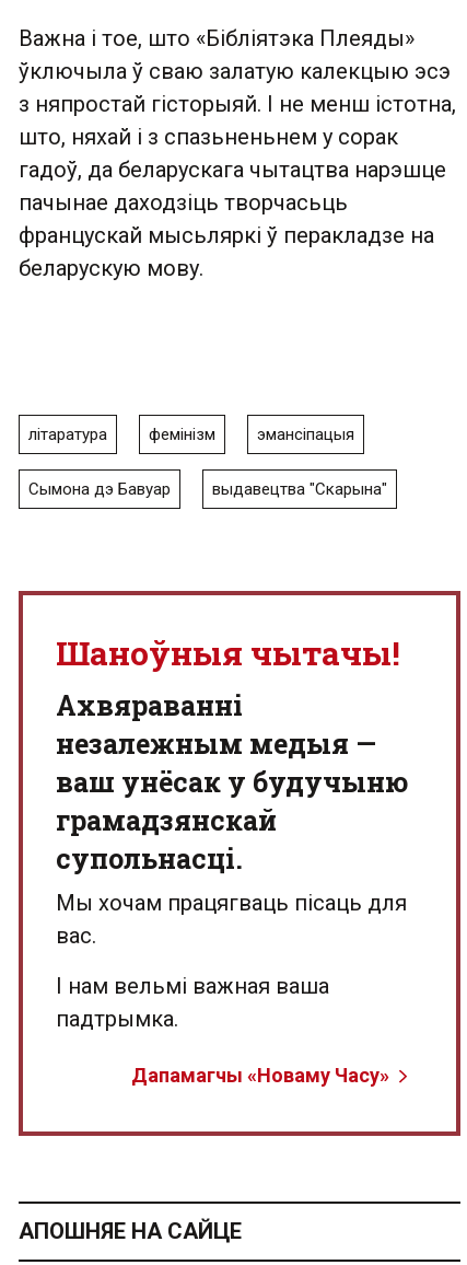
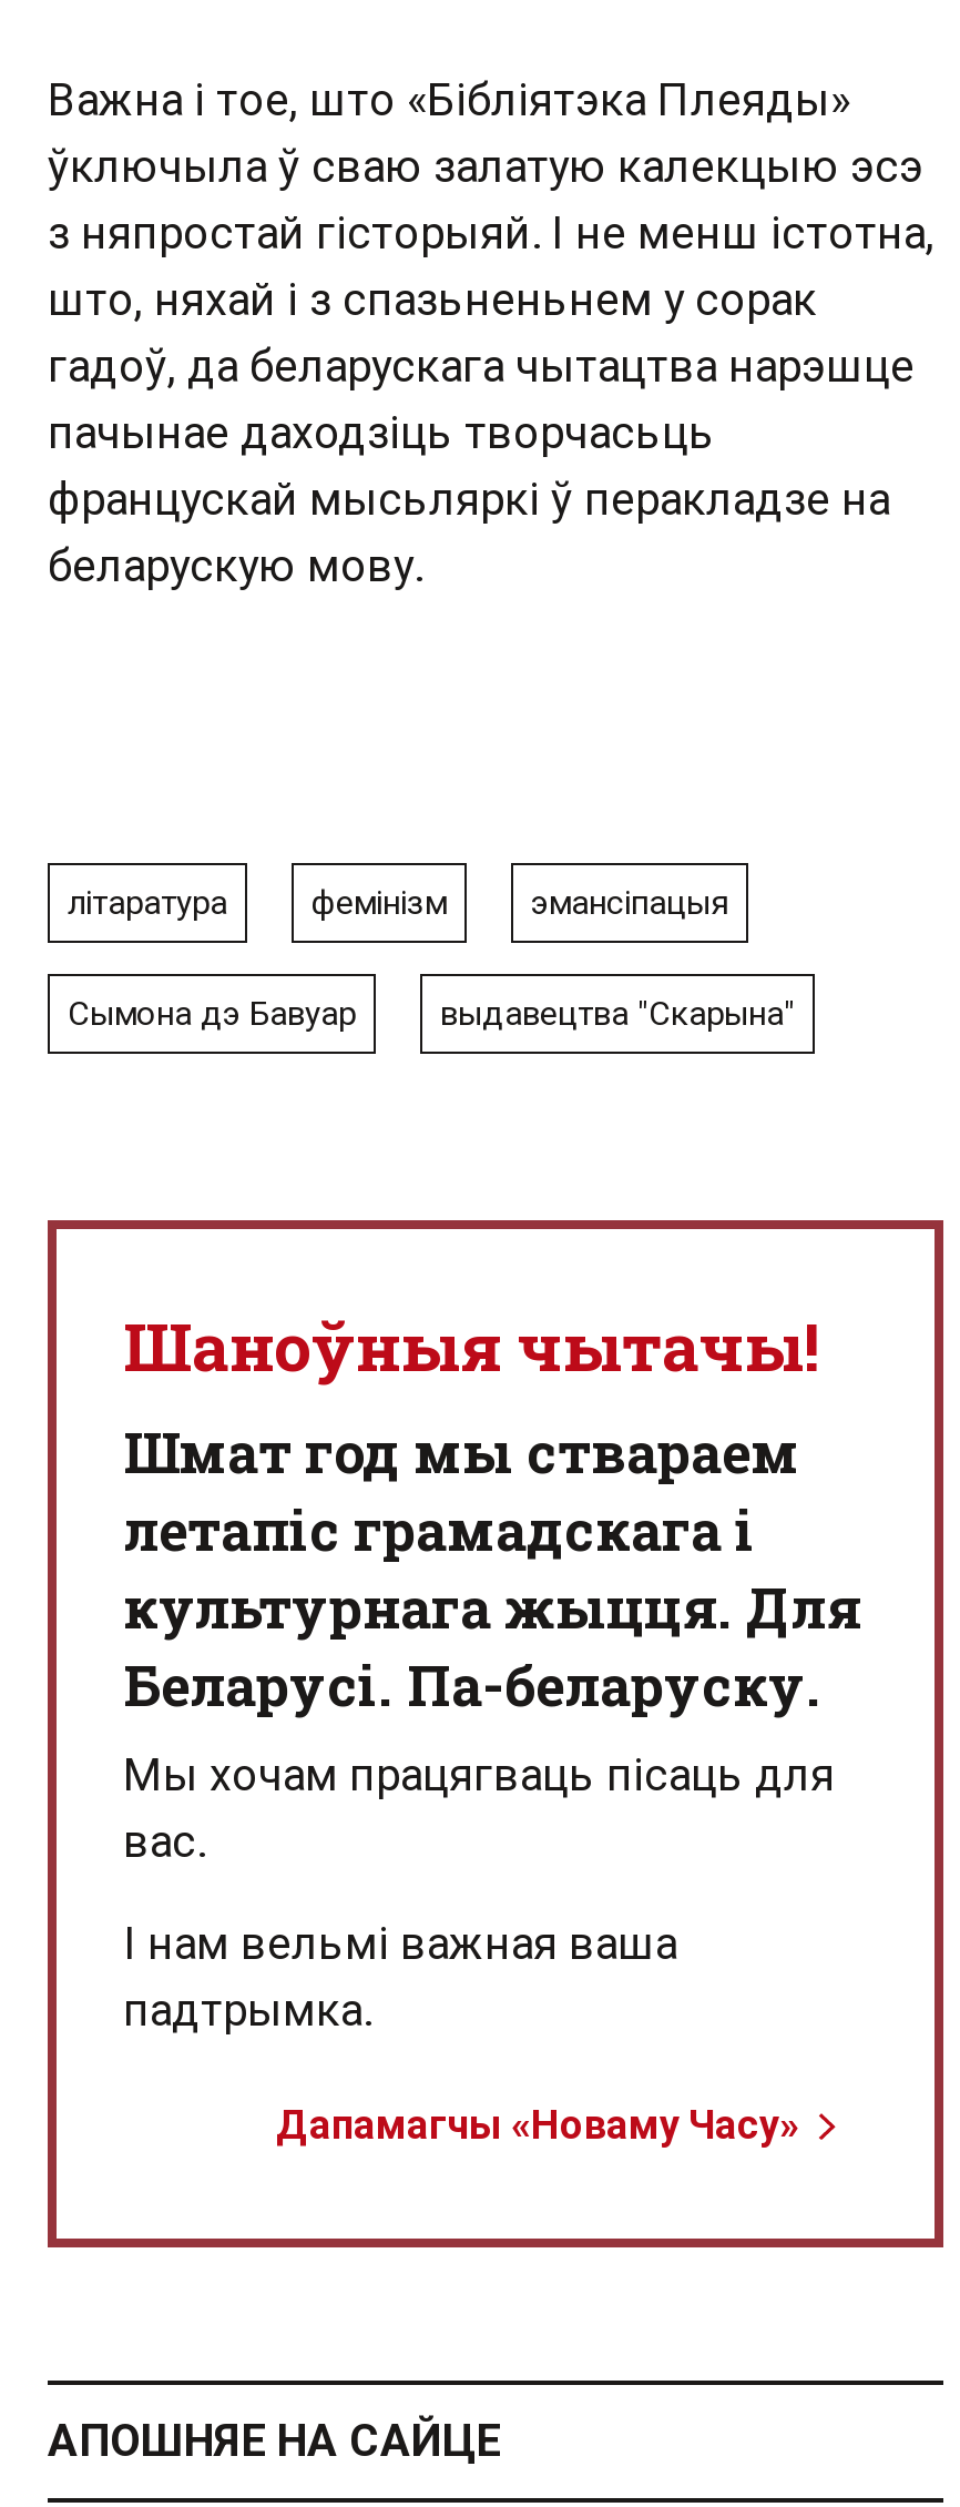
- Aхвяраванні
- незалежным медыя —
- ваш унёсак у будучыню
- грамадзянскай
- супольнасці.
+ Шмат год мы ствараем
+ летапіс грамадскага і
+ культурнага жыцця. Для
+ Беларусі. Па-беларуску.
